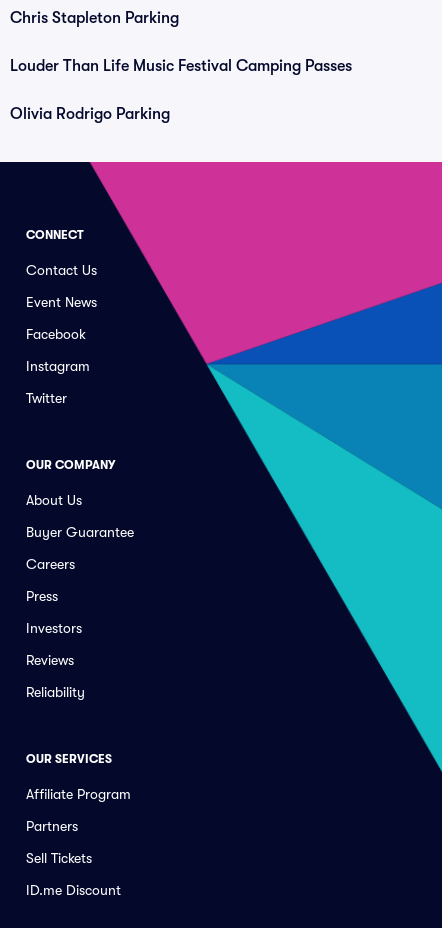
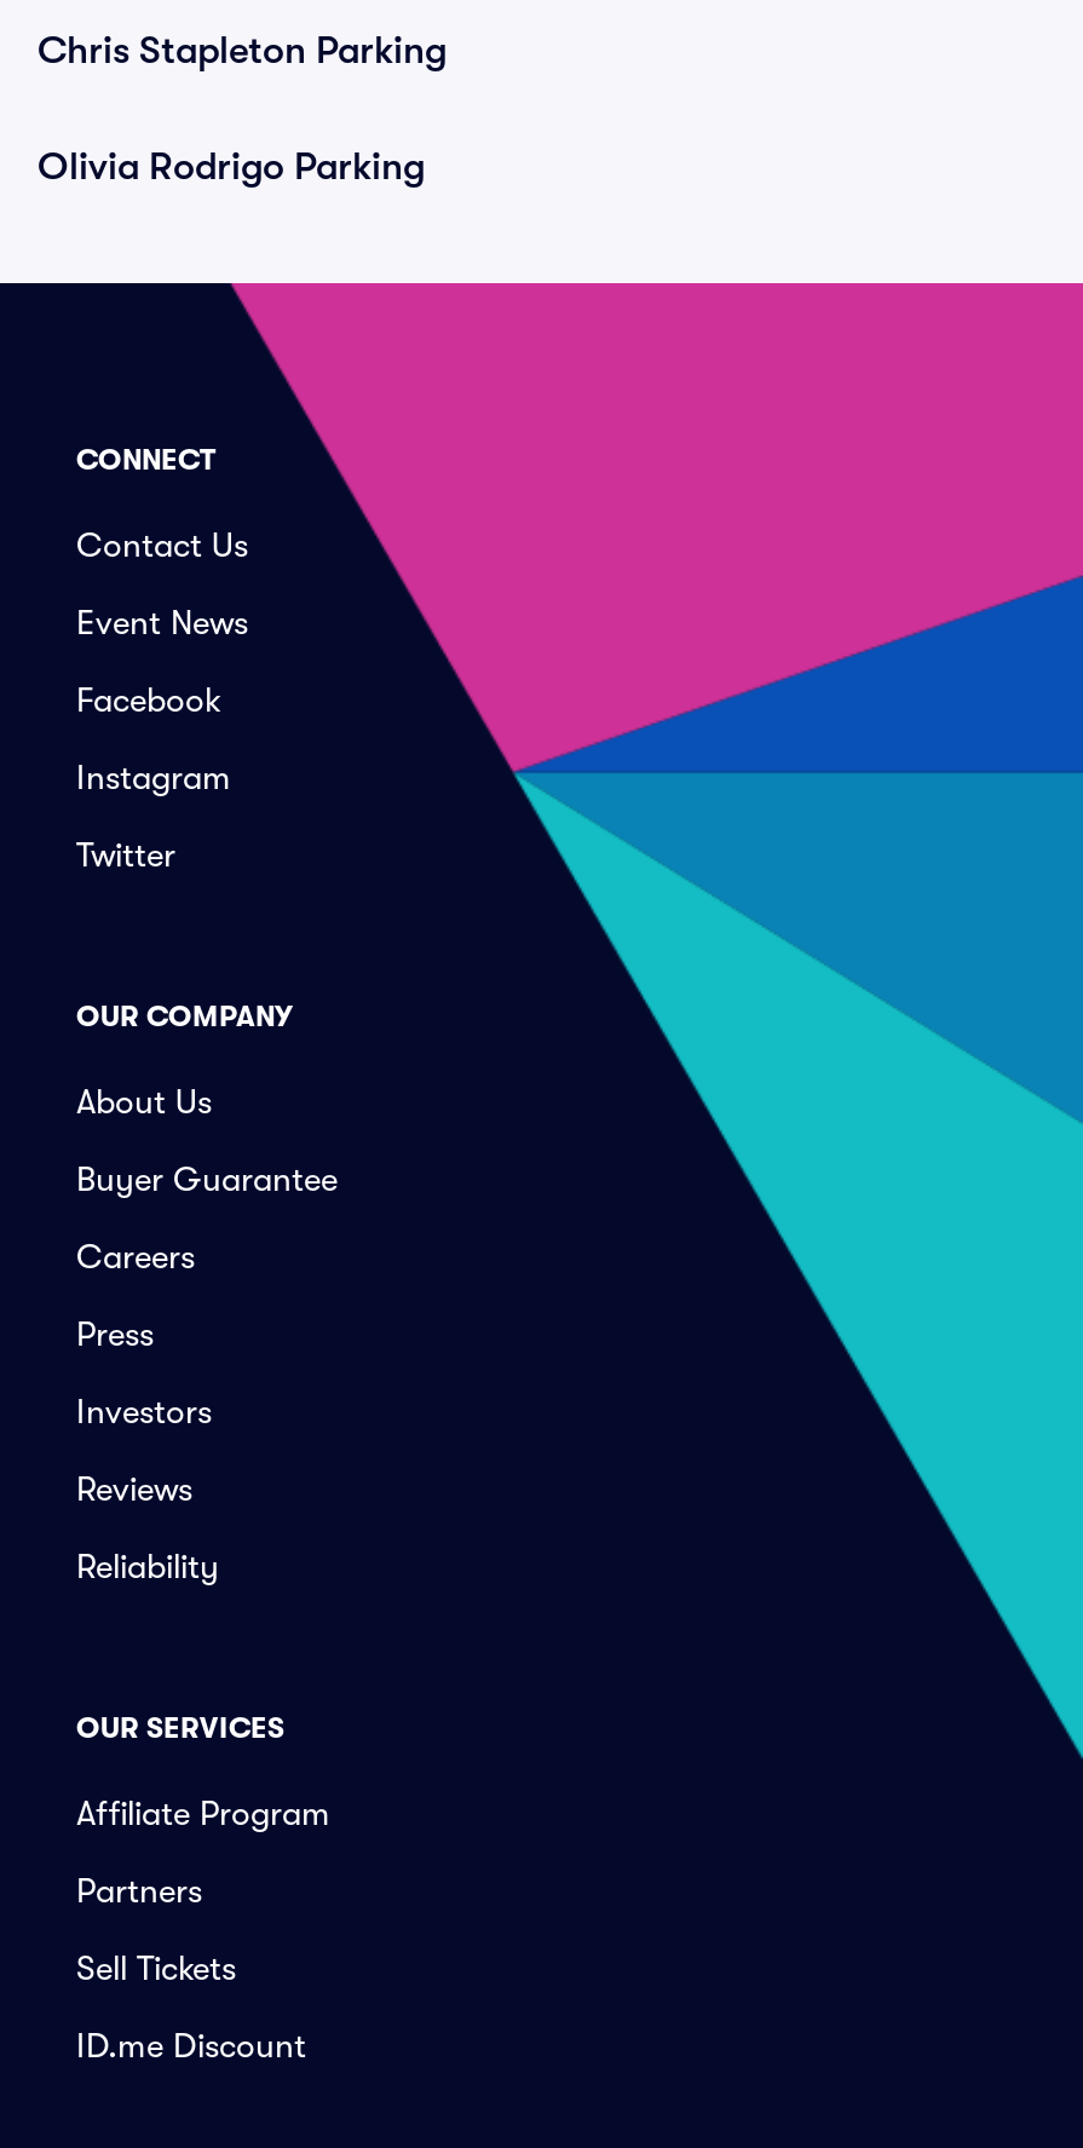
- Louder Than Life Music Festival Camping Passes
